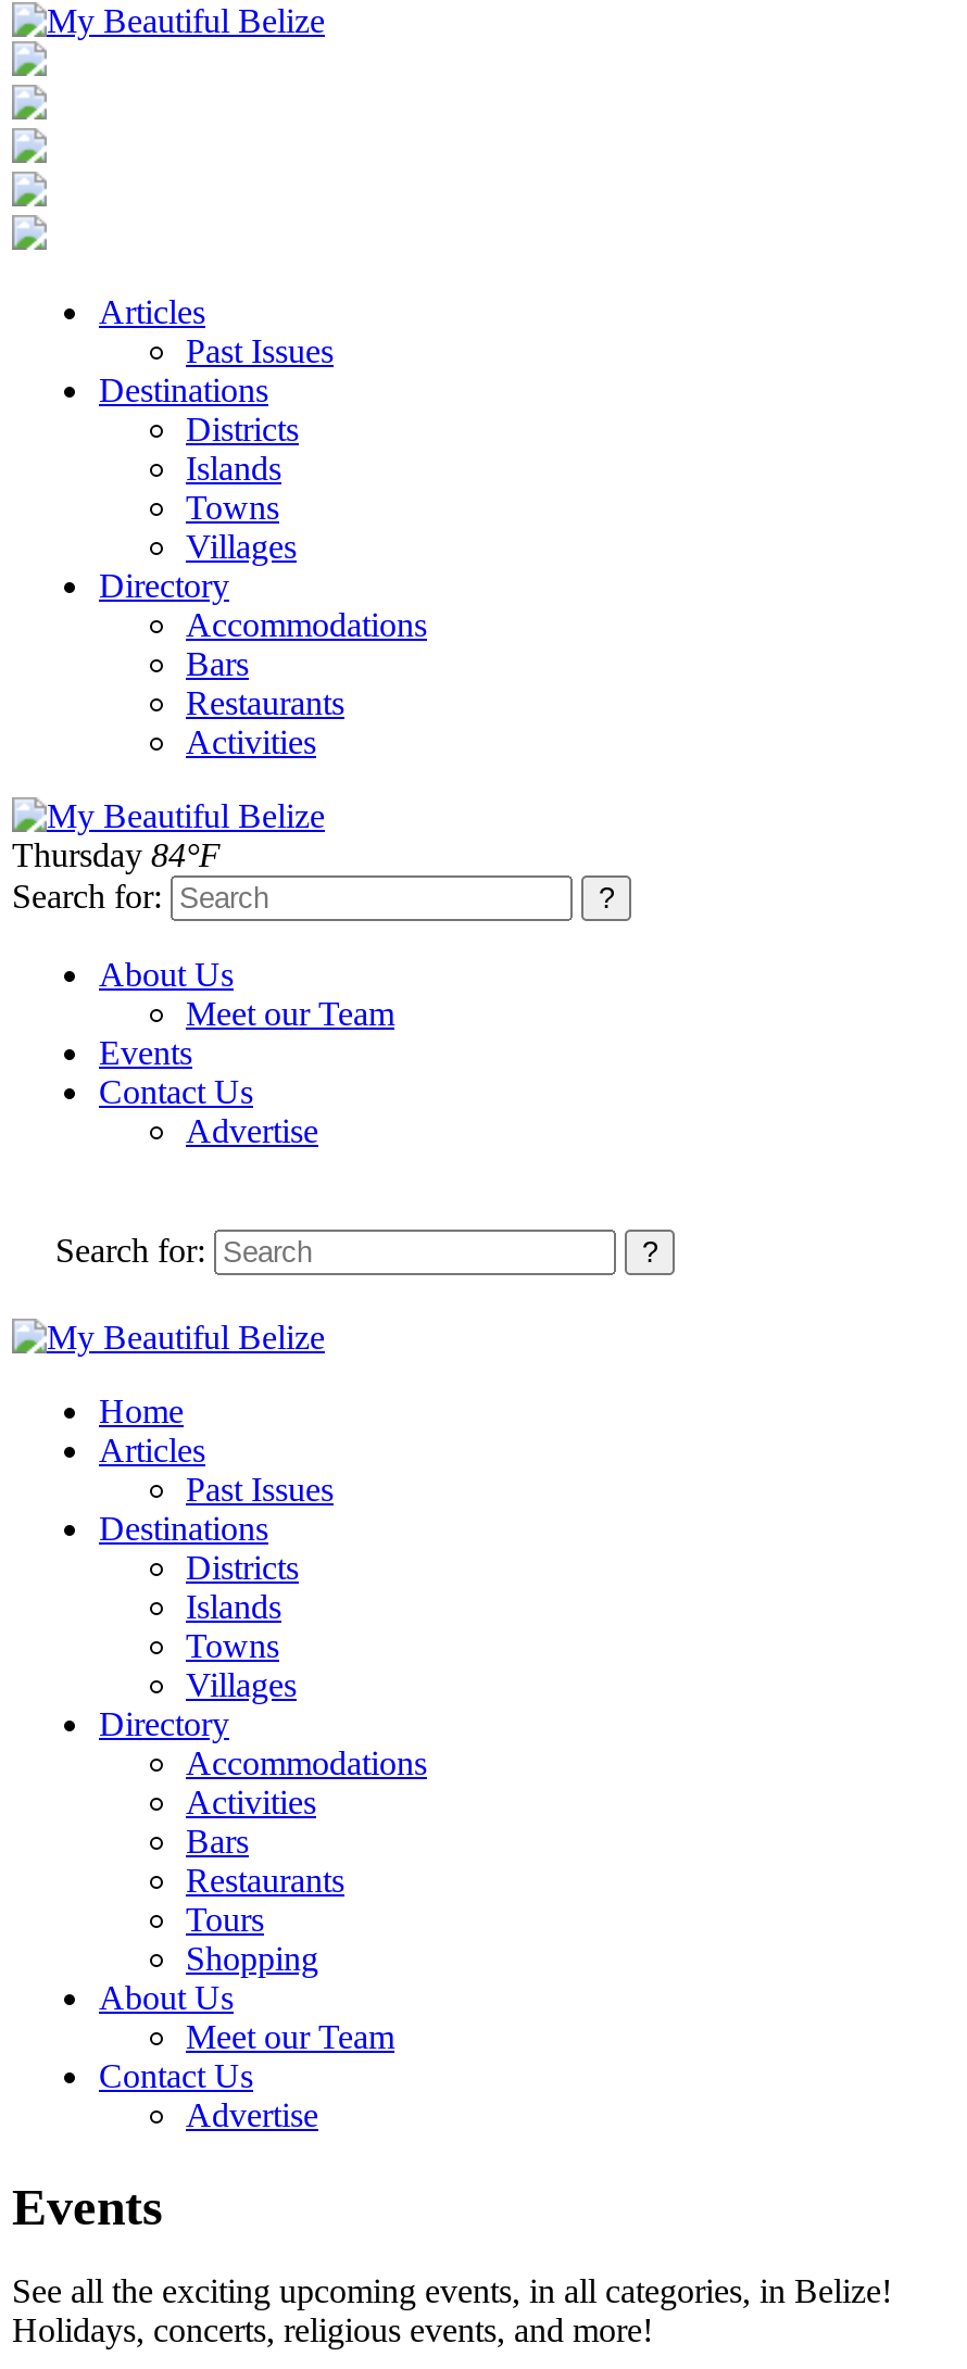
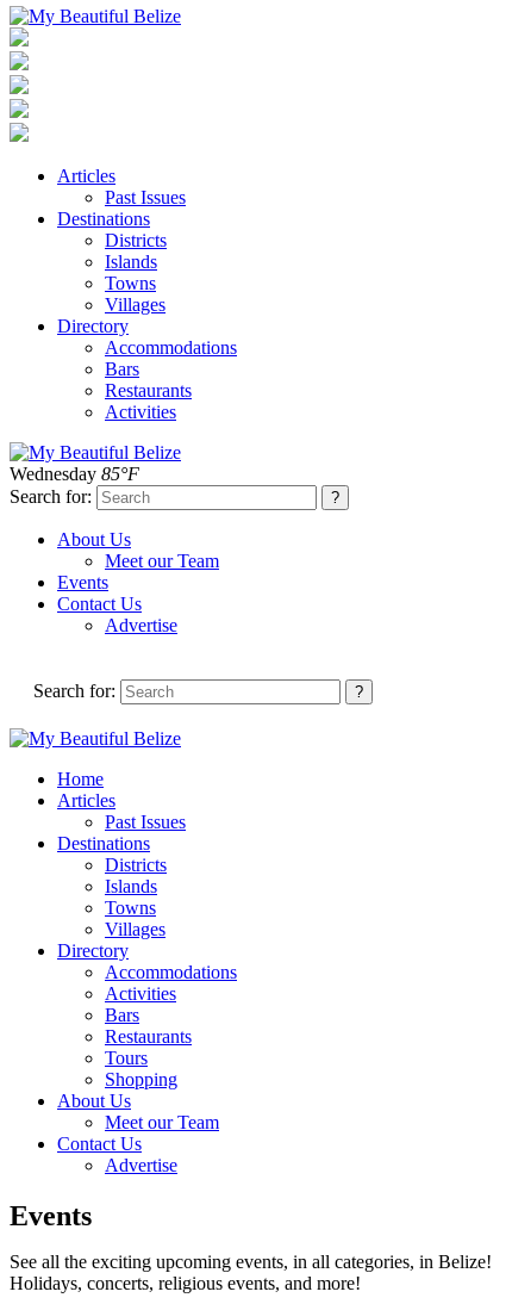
- Thursday 84°F
+ Wednesday 85°F
